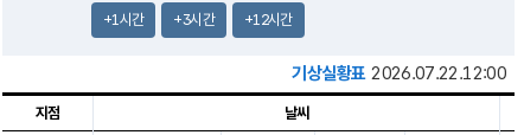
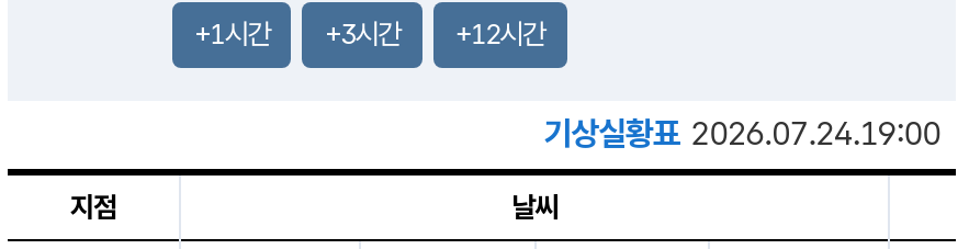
- 기상실황표 2026.07.22.12:00
+ 기상실황표 2026.07.24.19:00
